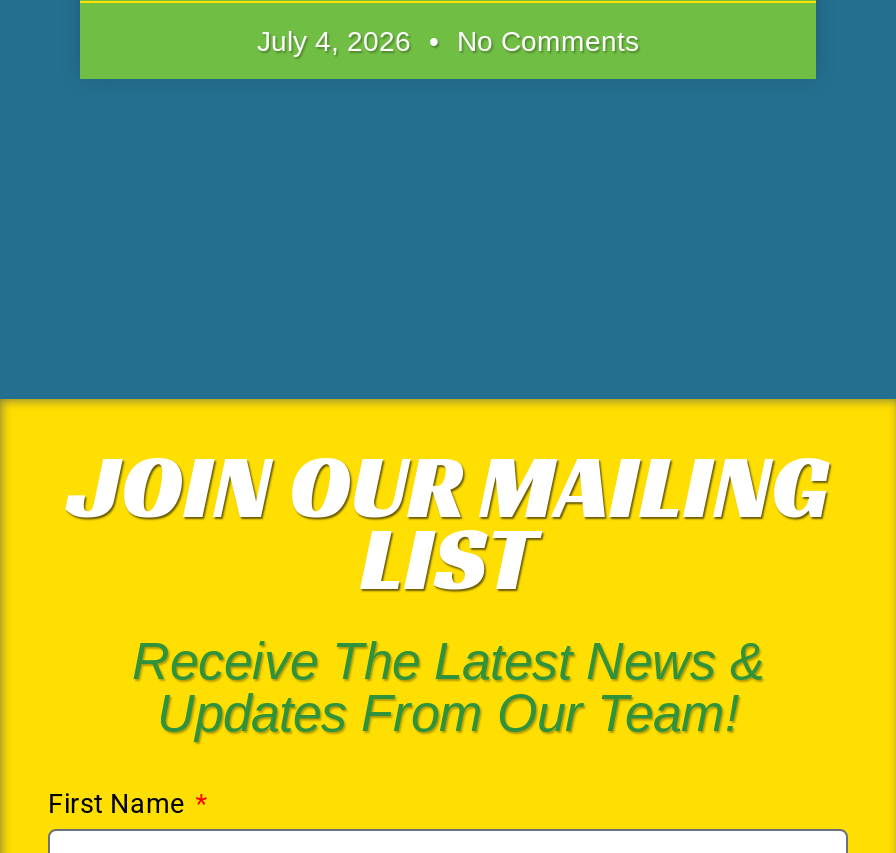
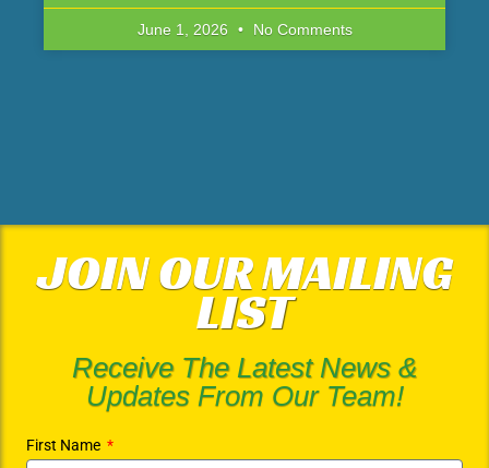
- July 4, 2026 No Comments
+ June 1, 2026 No Comments
